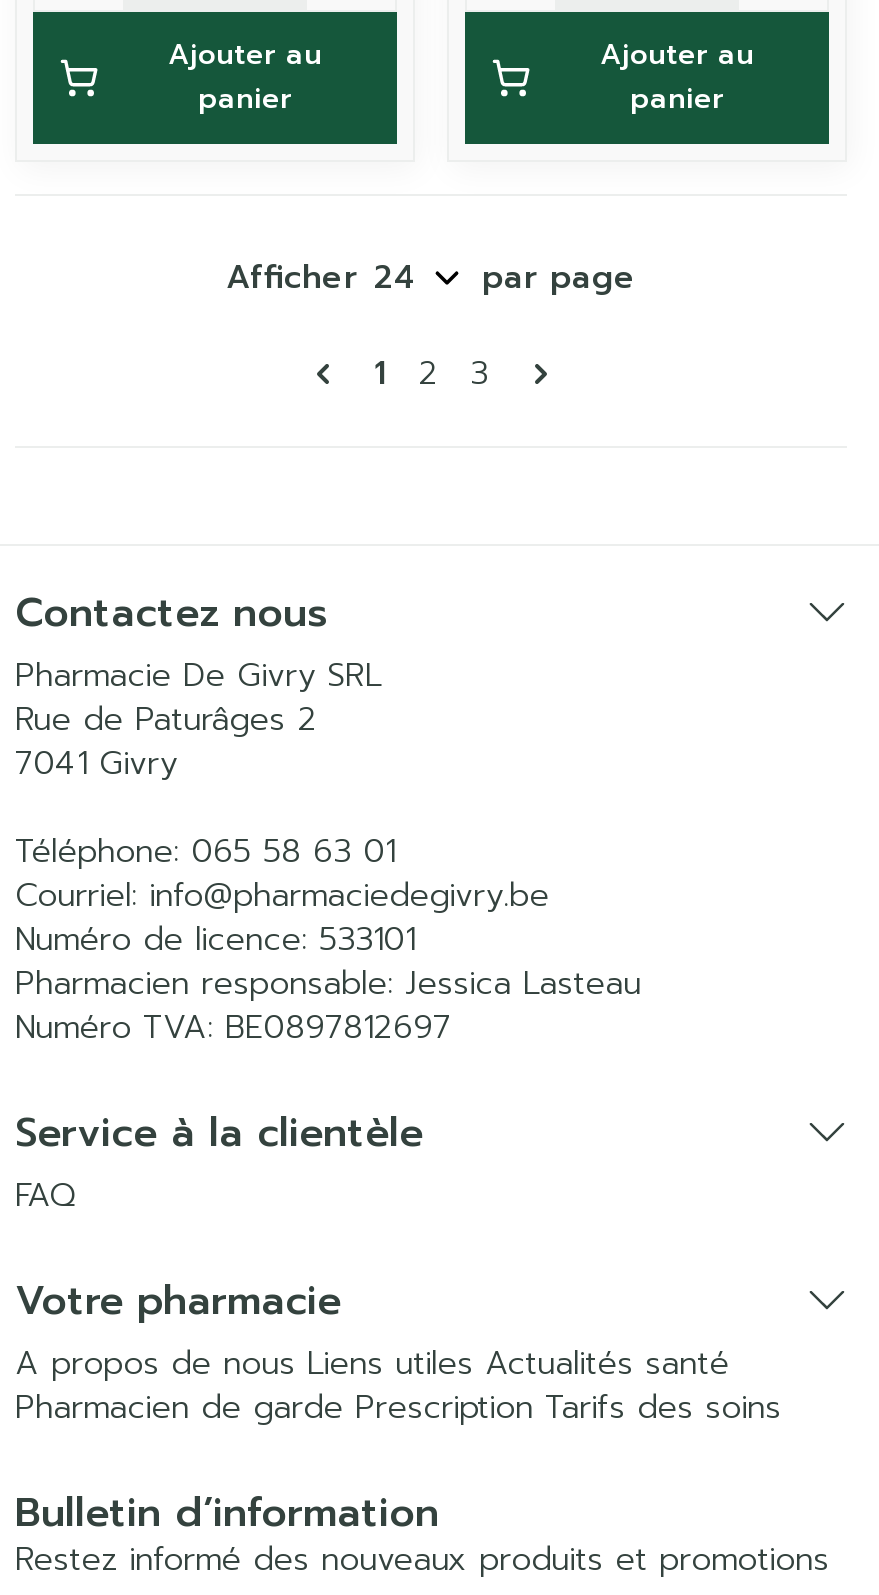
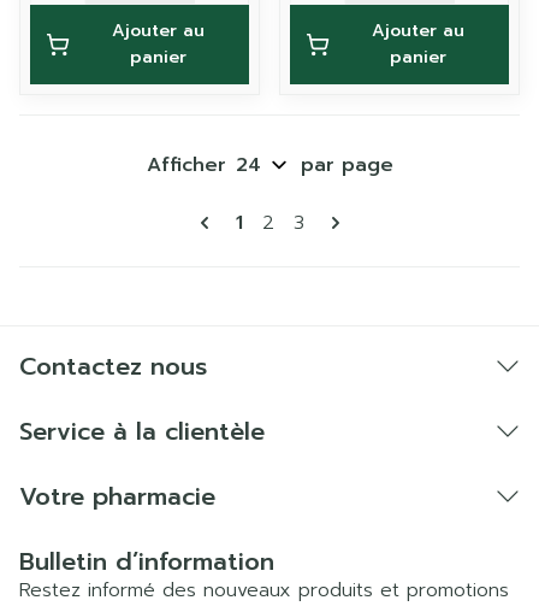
- Pharmacie De Givry SRL
- Rue de Paturâges 2
- 7041 Givry
- Téléphone: 065 58 63 01
- Courriel: info@pharmaciedegivry.be
- Numéro de licence: 533101
- Pharmacien responsable: Jessica Lasteau
- Numéro TVA: BE0897812697

- FAQ

- A propos de nous Liens utiles Actualités santé
- Pharmacien de garde Prescription Tarifs des soins
